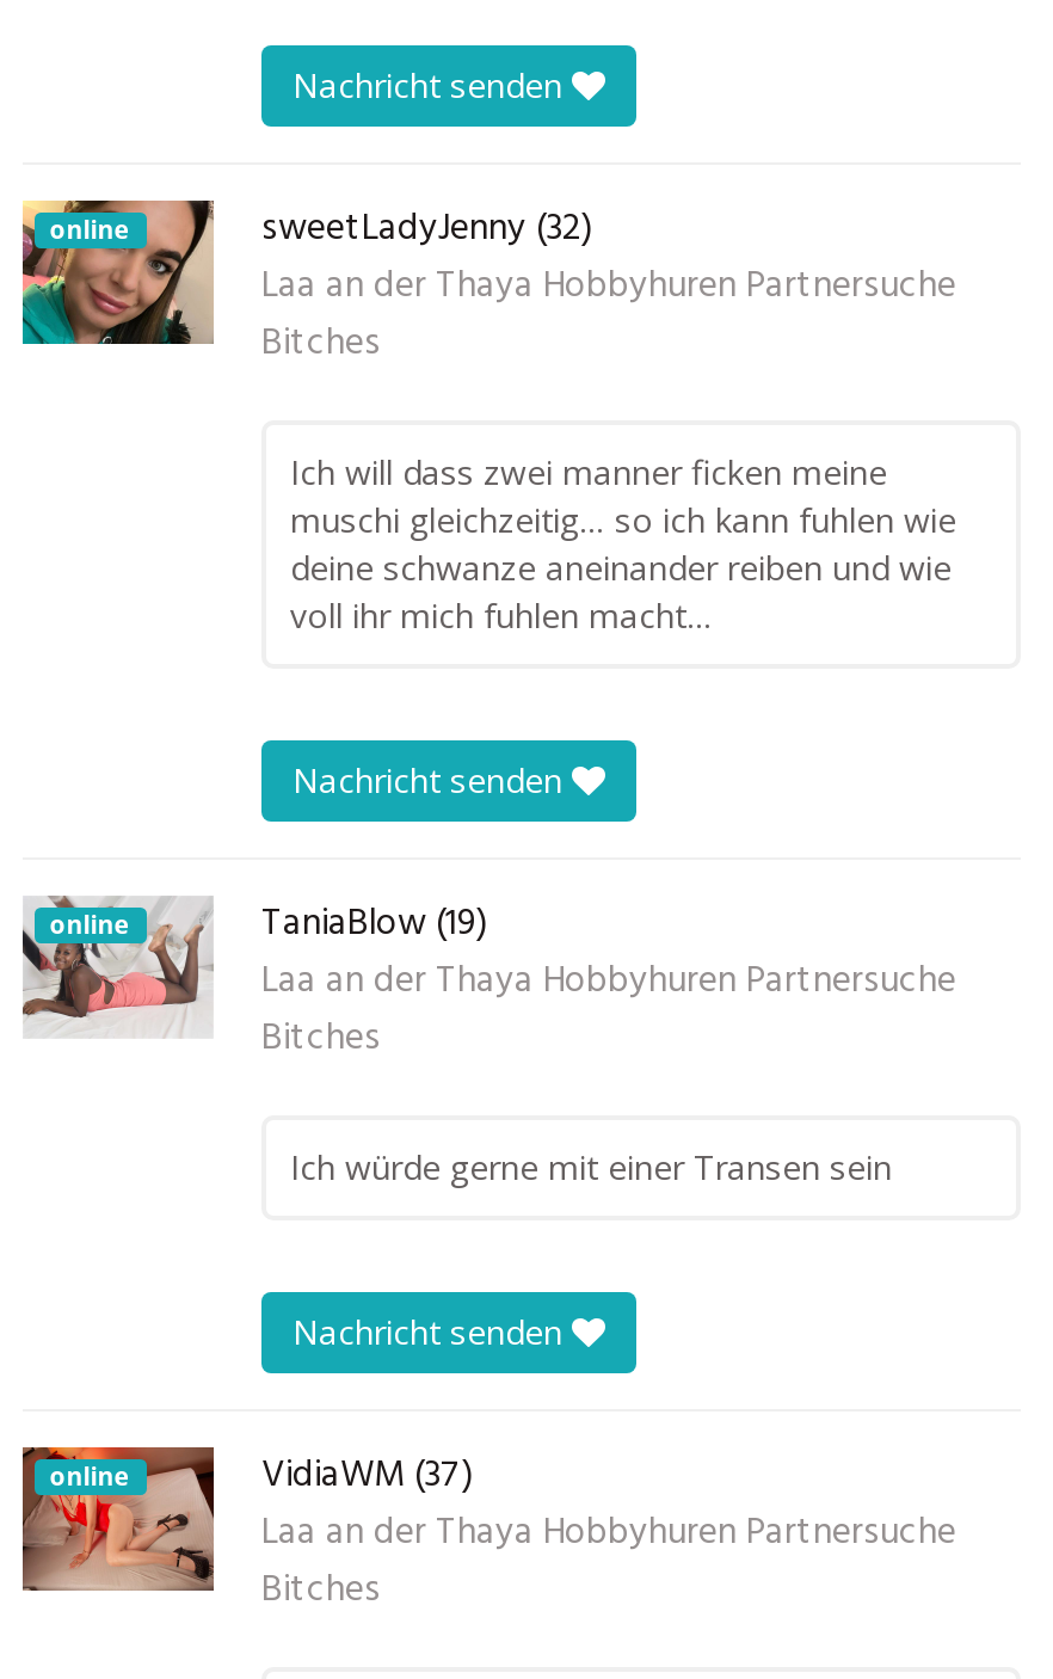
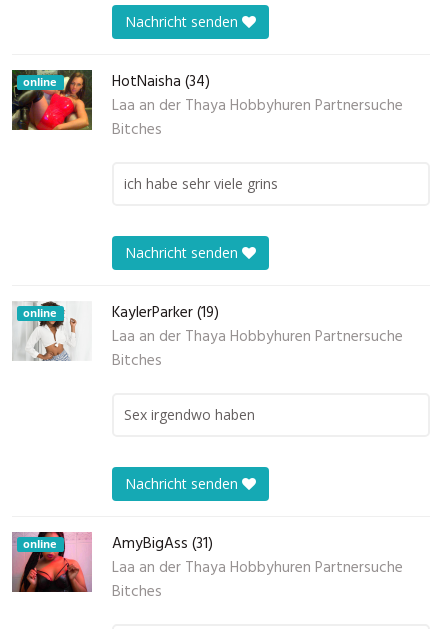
- [image]
- sweetLadyJenny (32)
+ [image]
+ HotNaisha (34)

- Ich will dass zwei manner ficken meine
- muschi gleichzeitig… so ich kann fuhlen wie
- deine schwanze aneinander reiben und wie
- voll ihr mich fuhlen macht…
+ ich habe sehr viele grins

- [image]
- TaniaBlow (19)
+ [image]
+ KaylerParker (19)

- Ich würde gerne mit einer Transen sein
+ Sex irgendwo haben

- [image]
- VidiaWM (37)
+ [image]
+ AmyBigAss (31)
